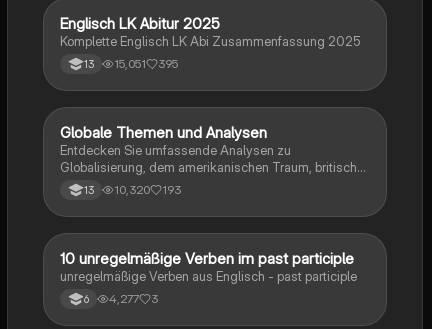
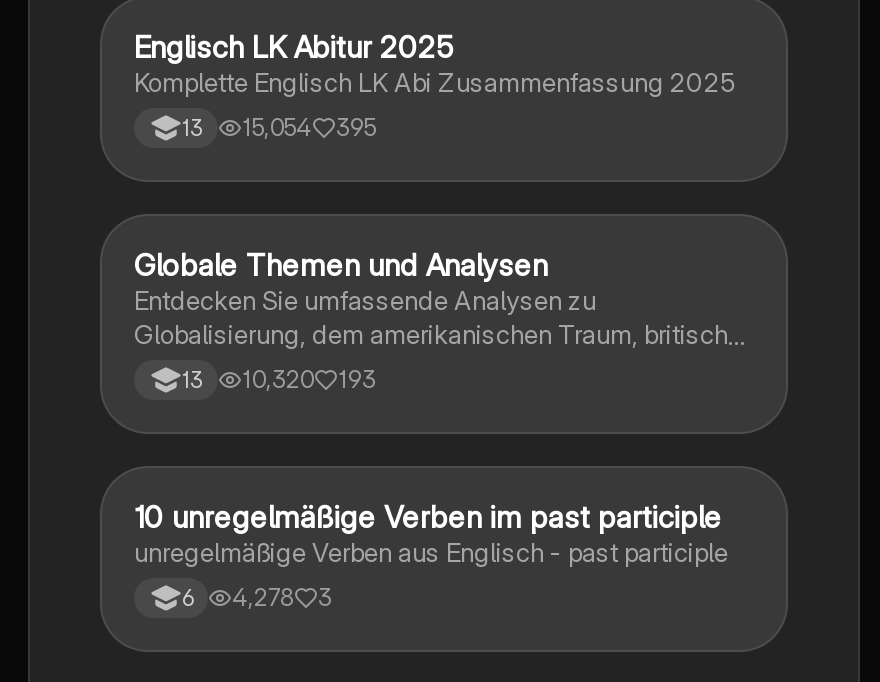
- 13 15,051 395
+ 13 15,054 395

- 6 4,277 3
+ 6 4,278 3
